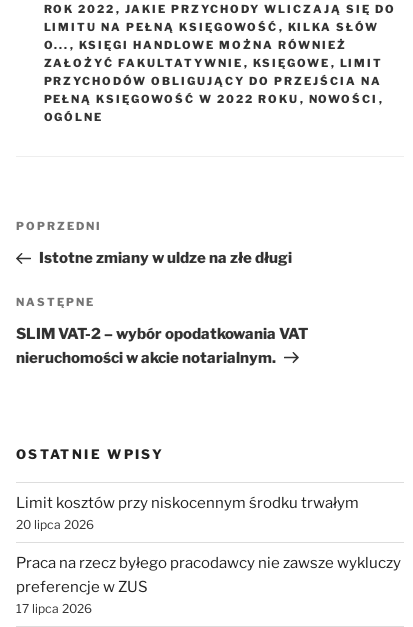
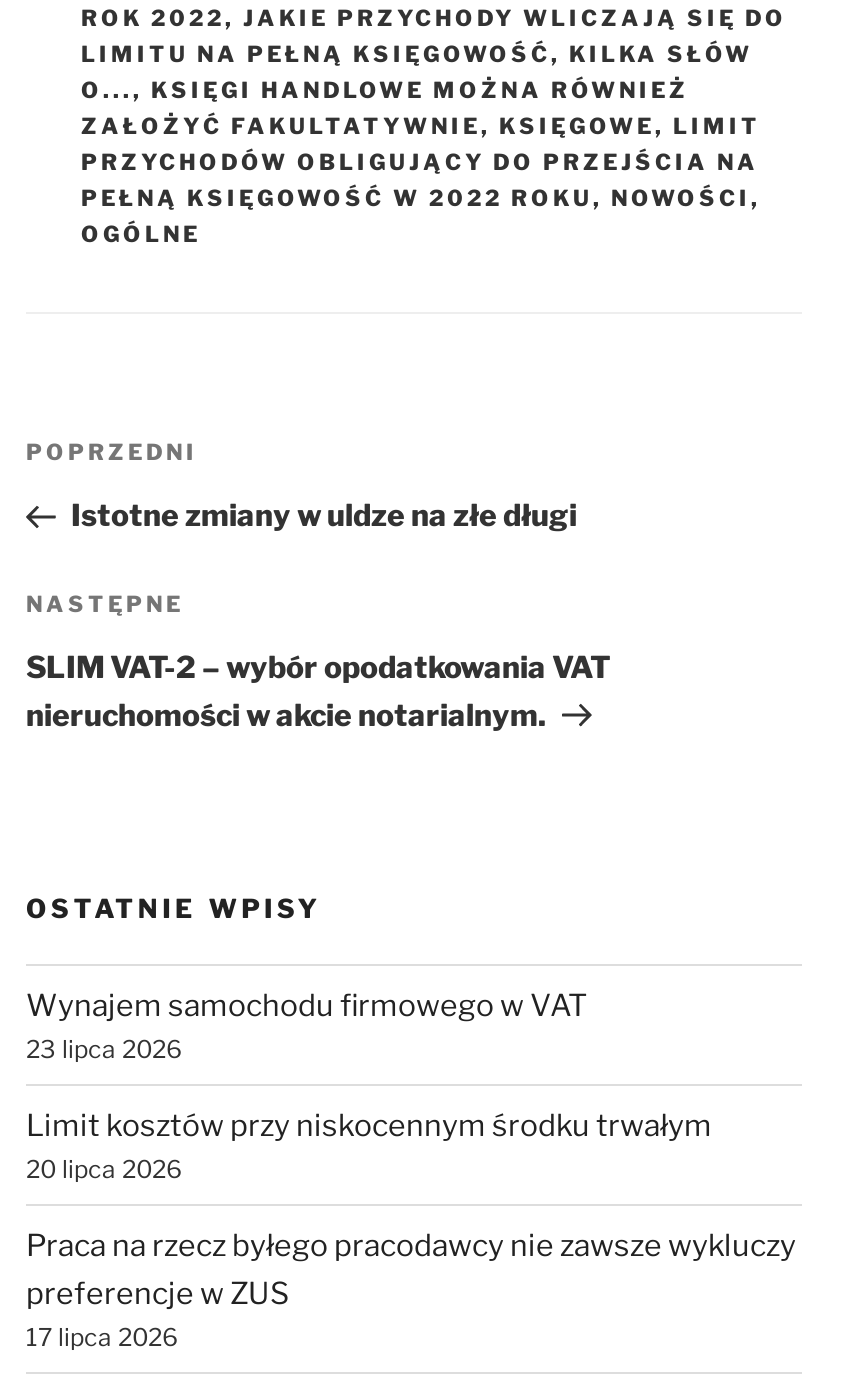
+ Wynajem samochodu firmowego w VAT
+ 23 lipca 2026
